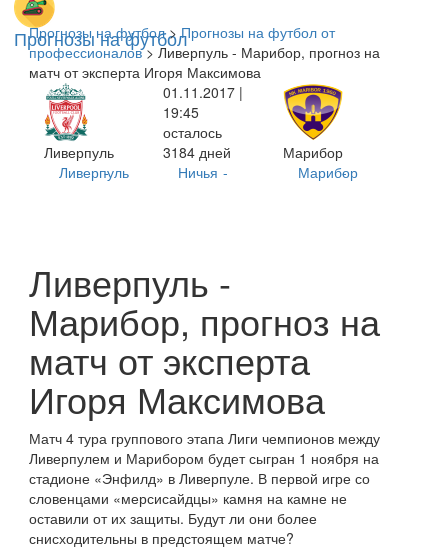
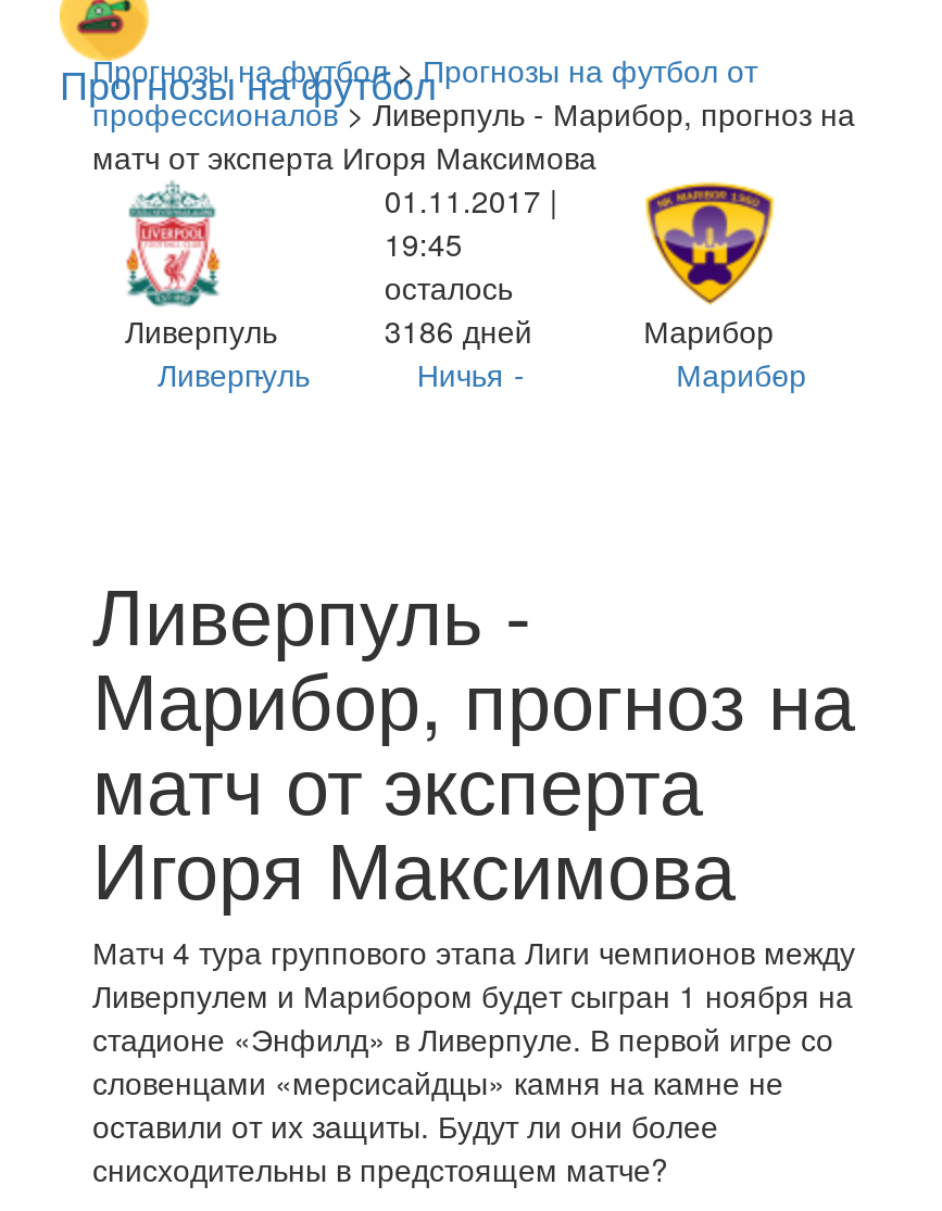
- 3184 дней
+ 3186 дней
